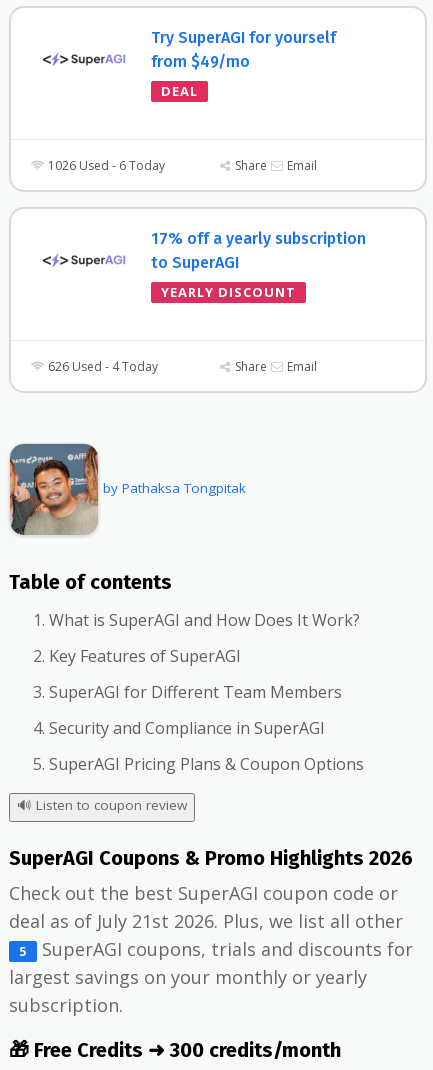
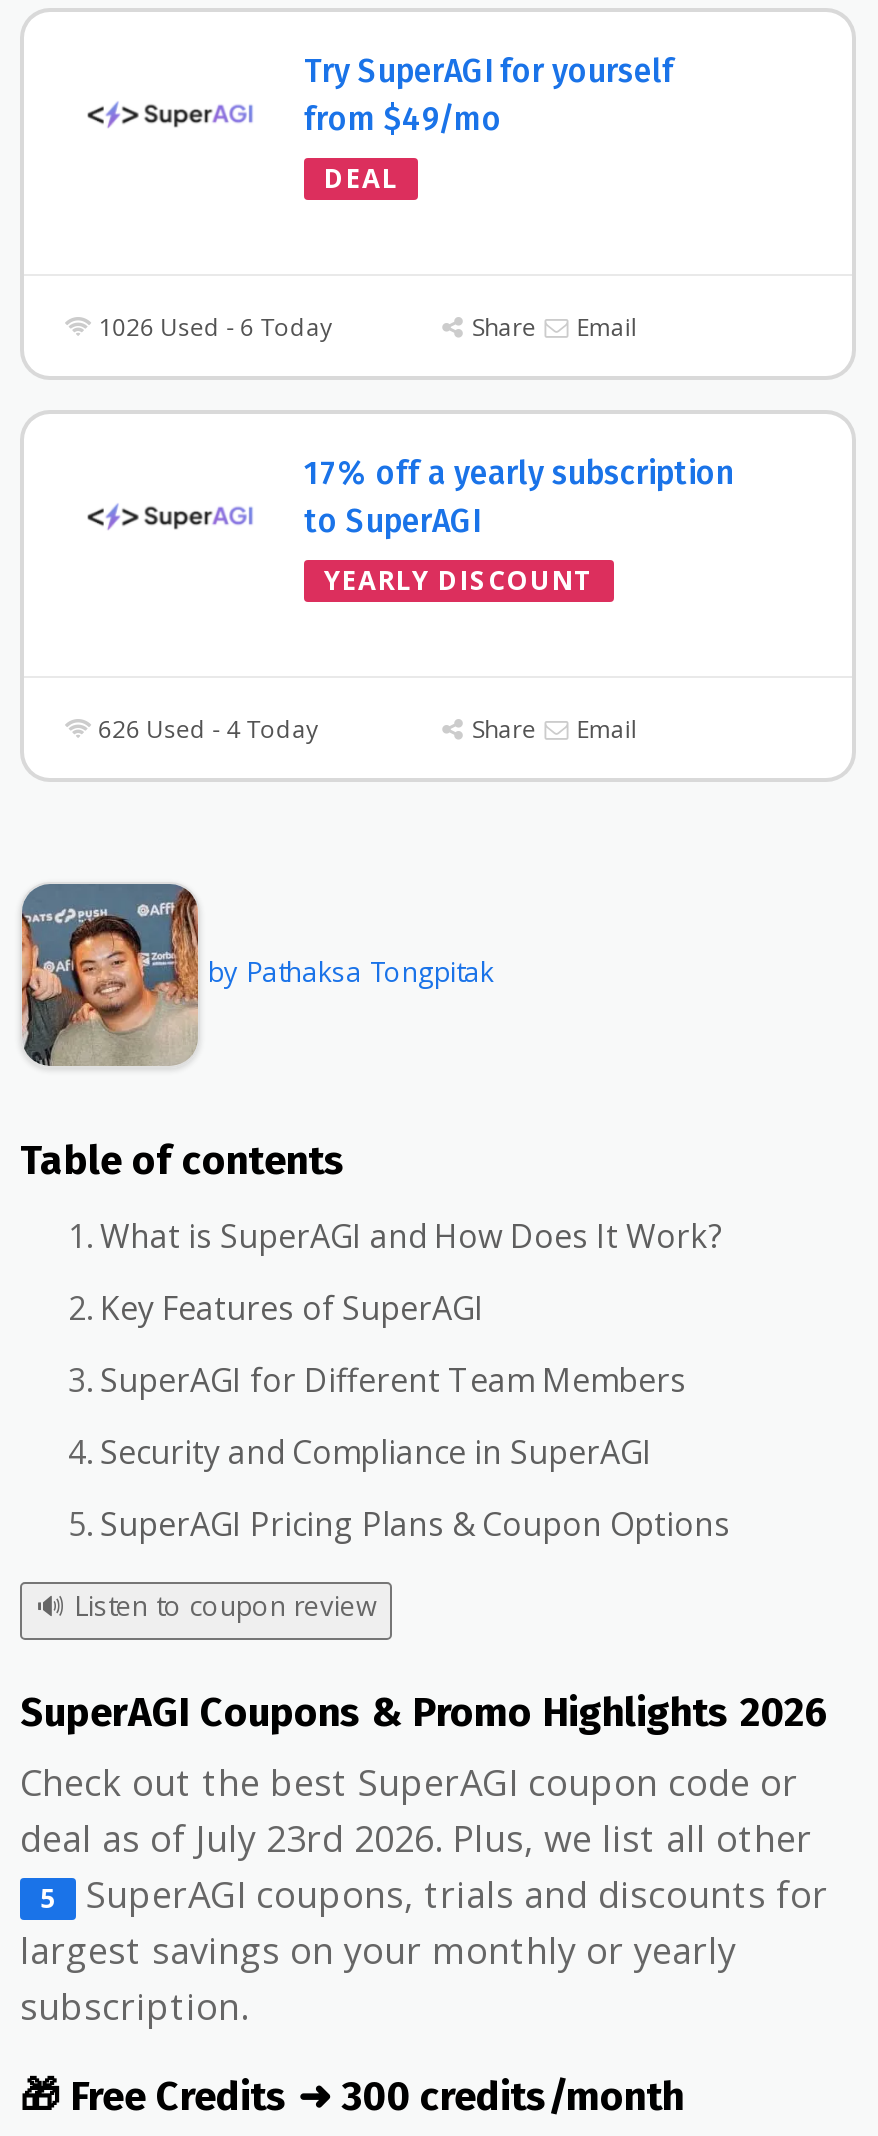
- deal as of July 21st 2026. Plus, we list all other
+ deal as of July 23rd 2026. Plus, we list all other
